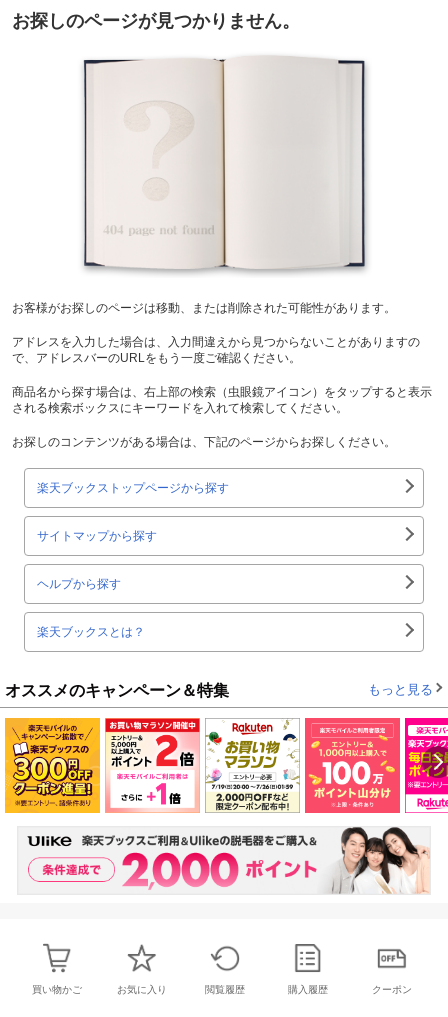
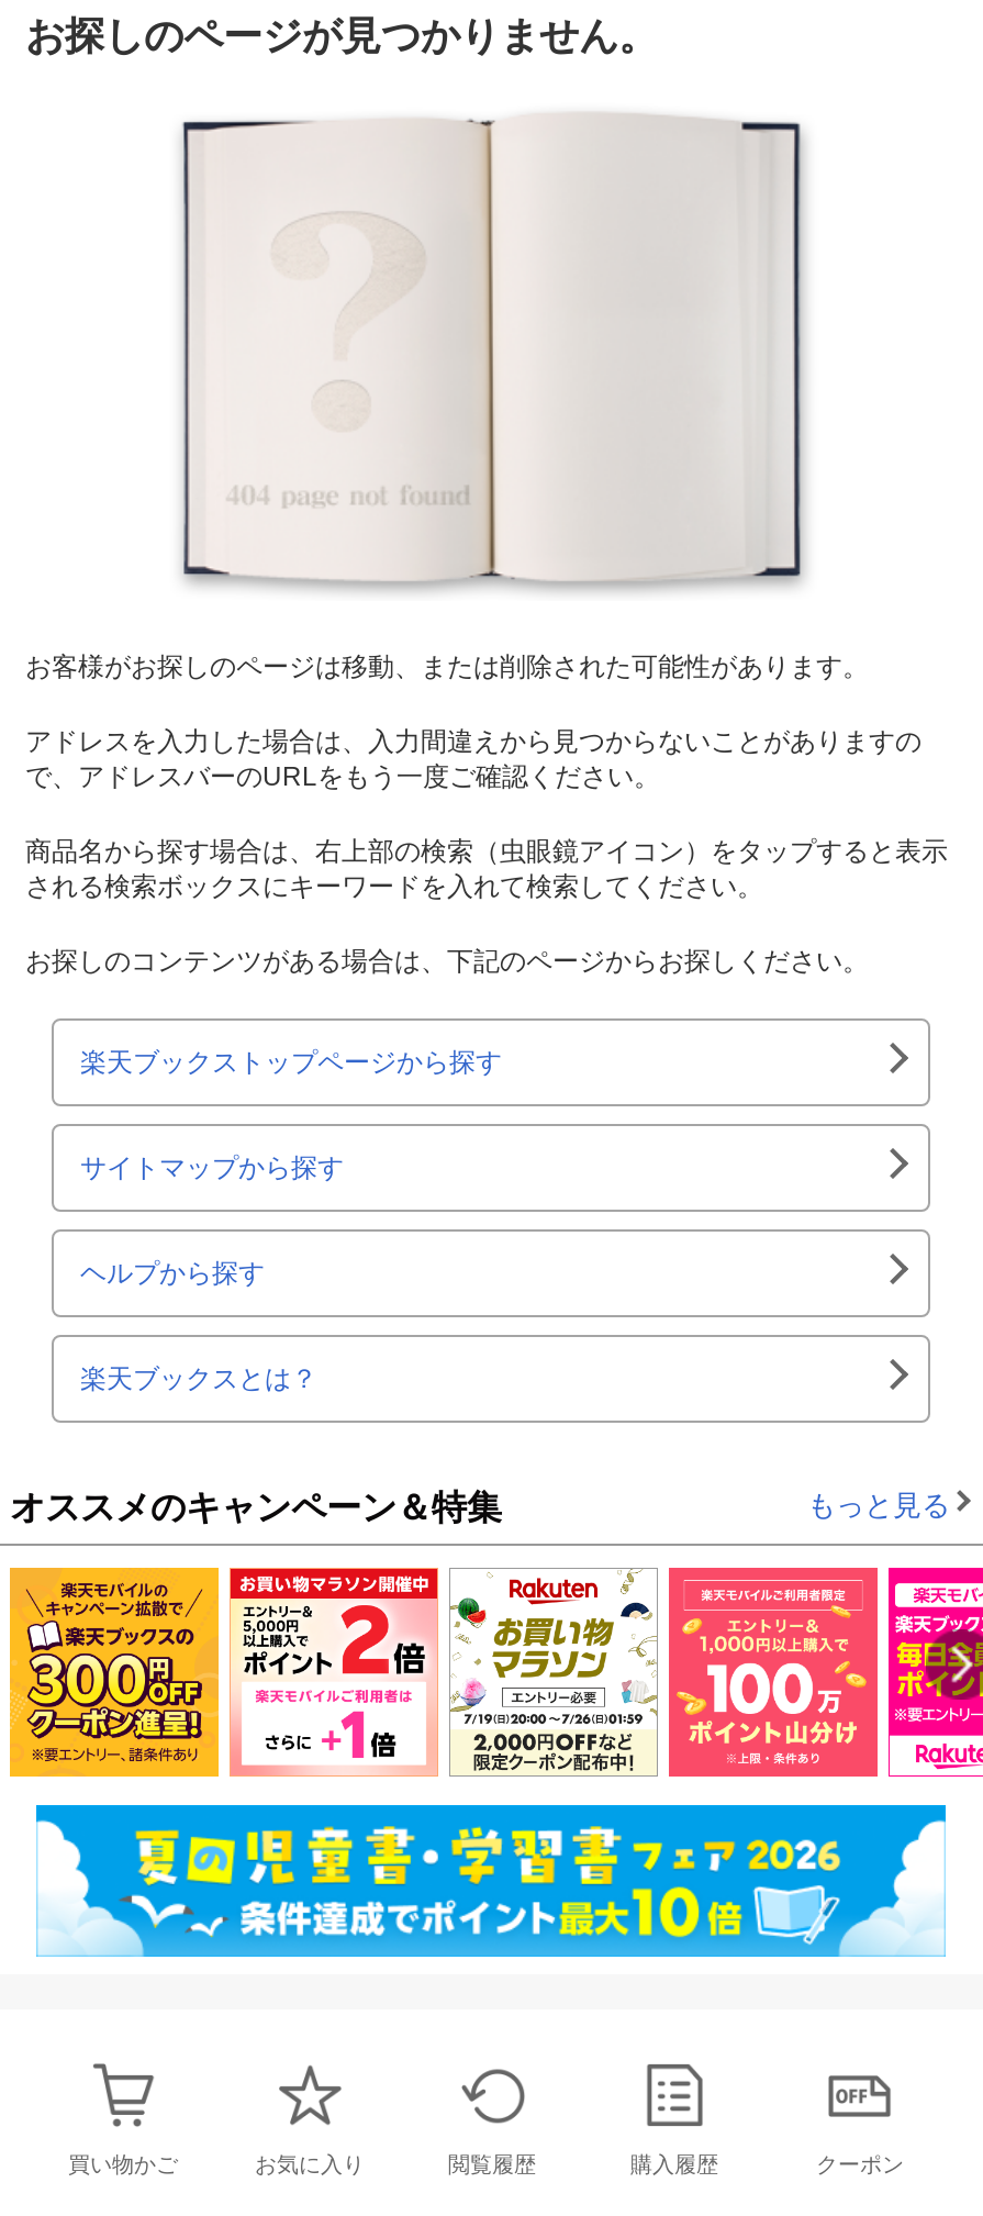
- [image]
+ [image]
